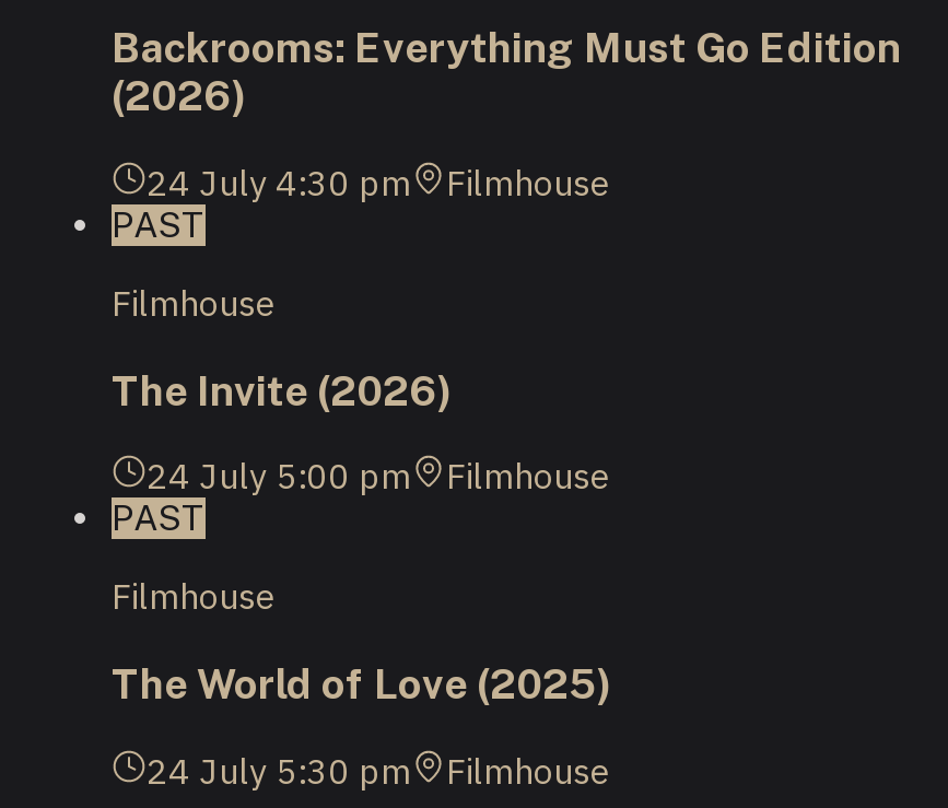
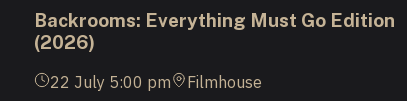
- 24 July 4:30 pm
- Filmhouse
- PAST
- Filmhouse
- The Invite (2026)
- 24 July 5:00 pm
- Filmhouse
- PAST
- Filmhouse
- The World of Love (2025)
- 24 July 5:30 pm
+ 22 July 5:00 pm
